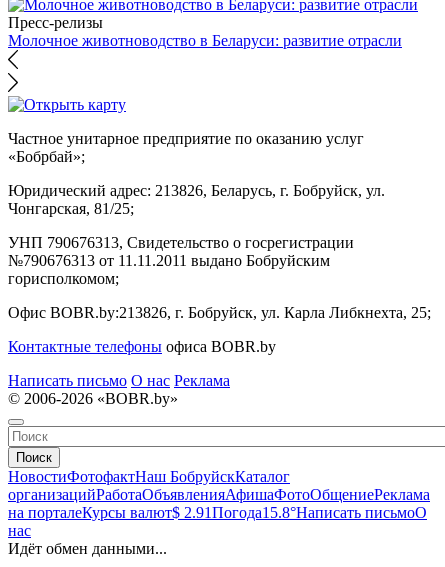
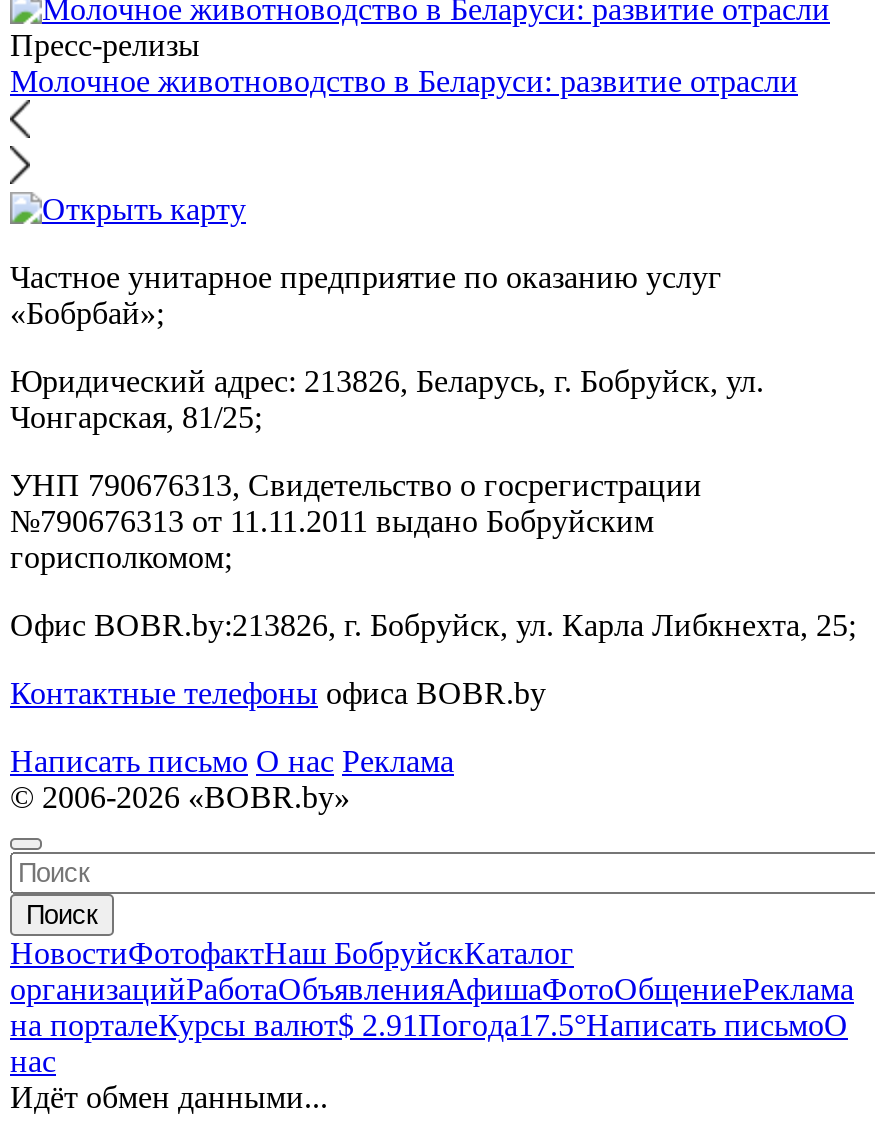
- на порталеКурсы валют$ 2.91 Погода15.8°Написать письмоО
+ на порталеКурсы валют$ 2.91 Погода17.5°Написать письмоО
